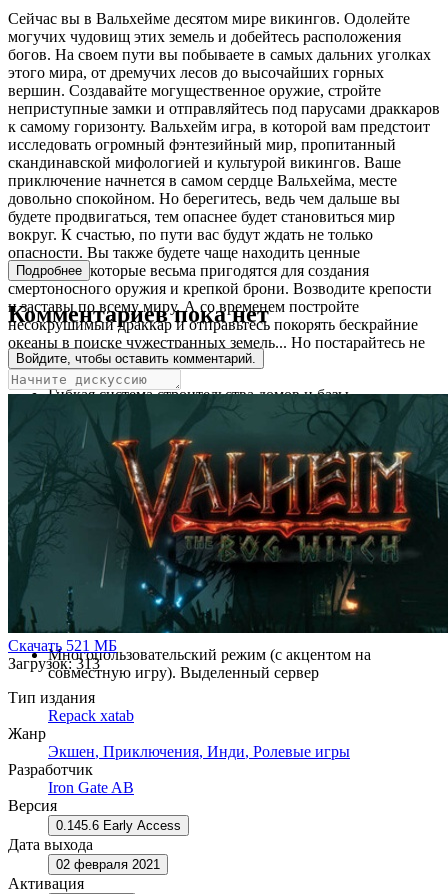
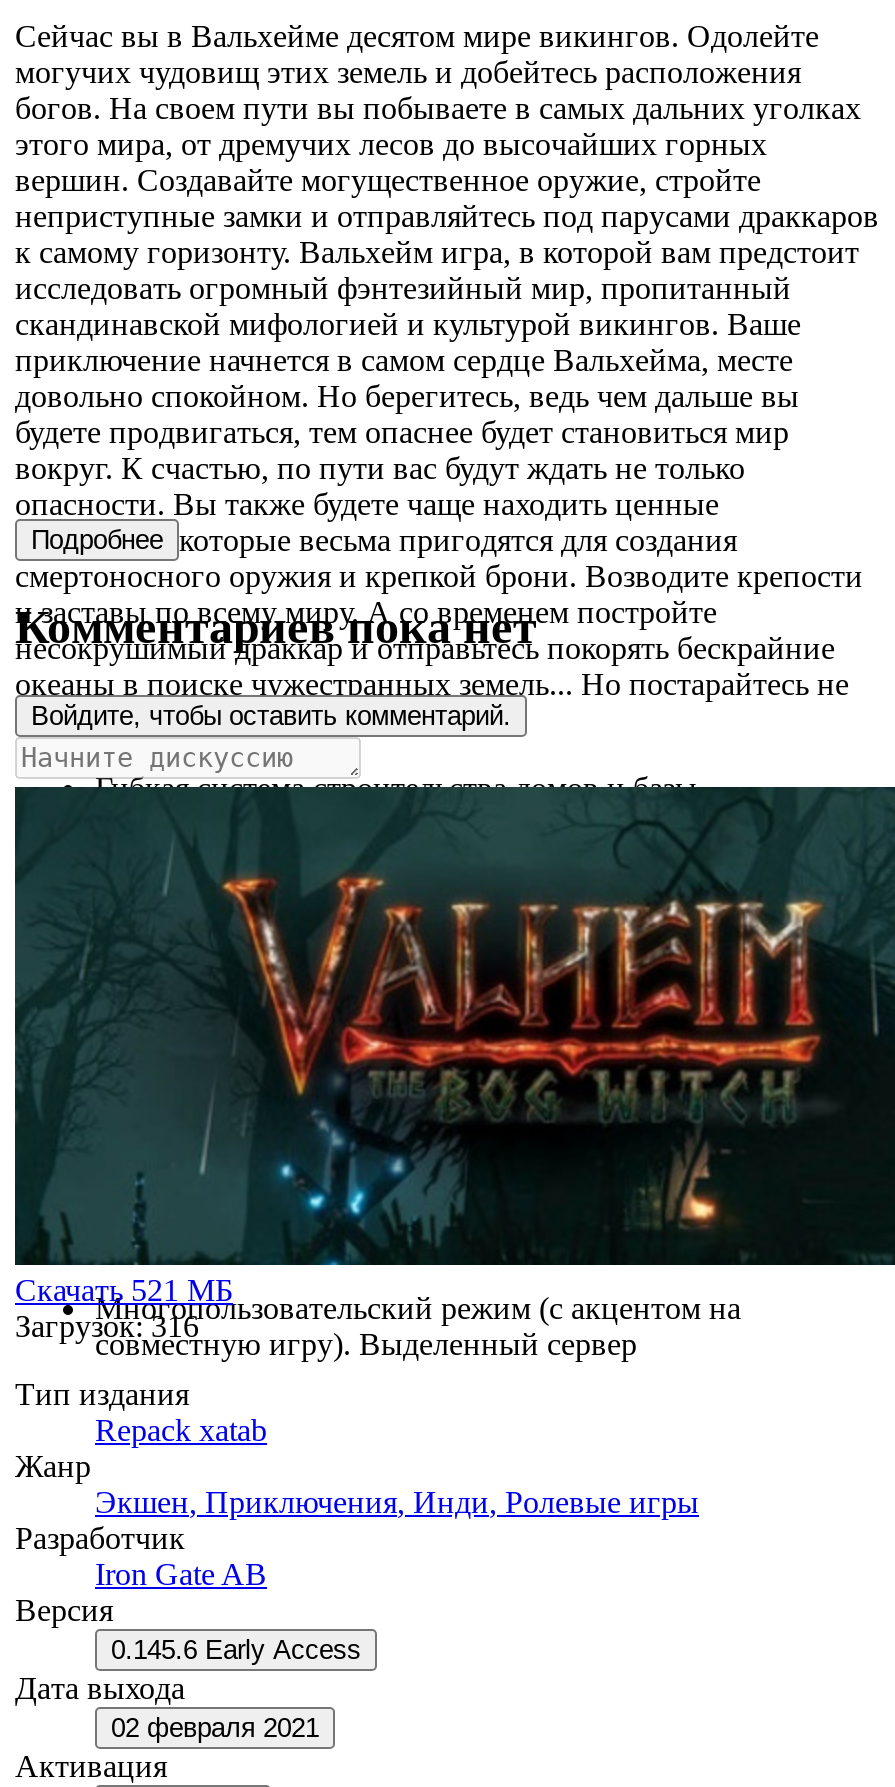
- Загрузок: 313
+ Загрузок: 316
